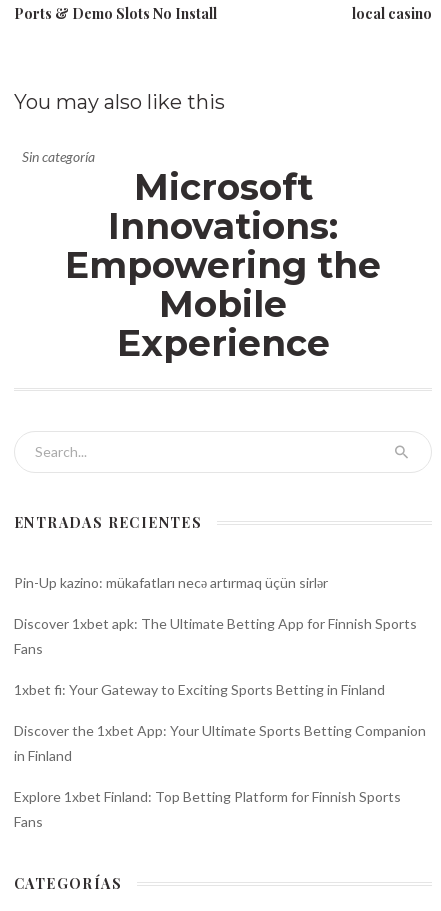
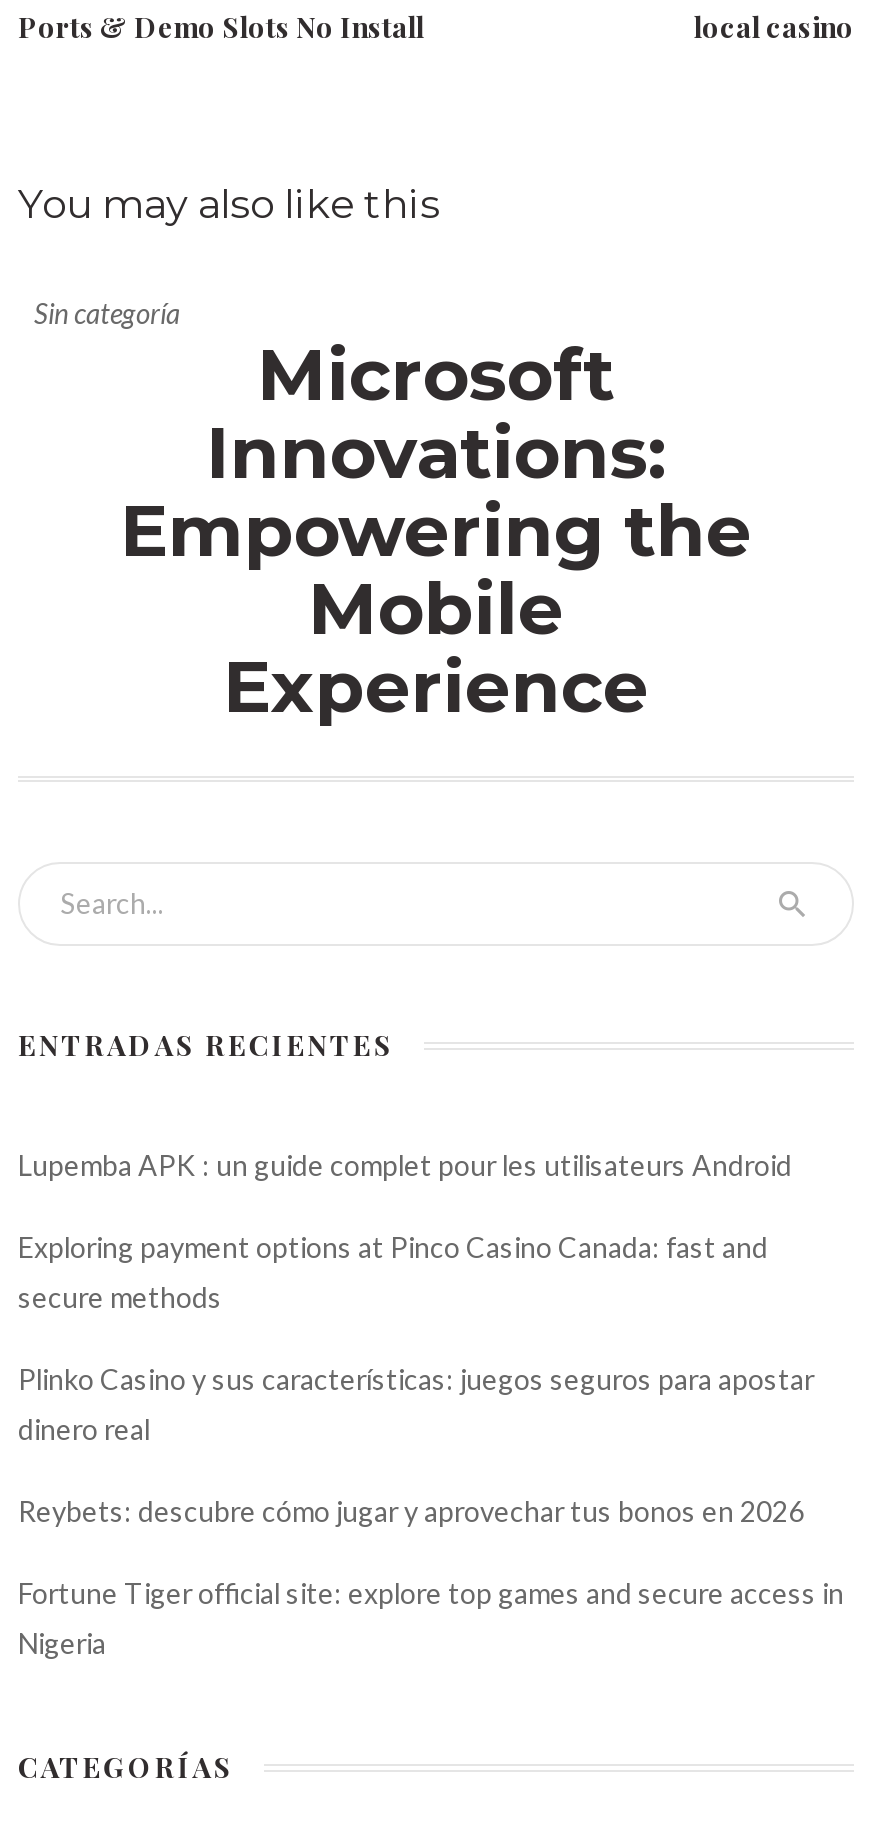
- Pin-Up kazino: mükafatları necə artırmaq üçün sirlər
+ Lupemba APK : un guide complet pour les utilisateurs Android

- Discover 1xbet apk: The Ultimate Betting App for Finnish Sports
+ Exploring payment options at Pinco Casino Canada: fast and

- Fans
+ secure methods

- 1xbet fi: Your Gateway to Exciting Sports Betting in Finland
+ Plinko Casino y sus características: juegos seguros para apostar

- Discover the 1xbet App: Your Ultimate Sports Betting Companion
+ dinero real

- in Finland
+ Reybets: descubre cómo jugar y aprovechar tus bonos en 2026

- Explore 1xbet Finland: Top Betting Platform for Finnish Sports
+ Fortune Tiger official site: explore top games and secure access in

- Fans
+ Nigeria
